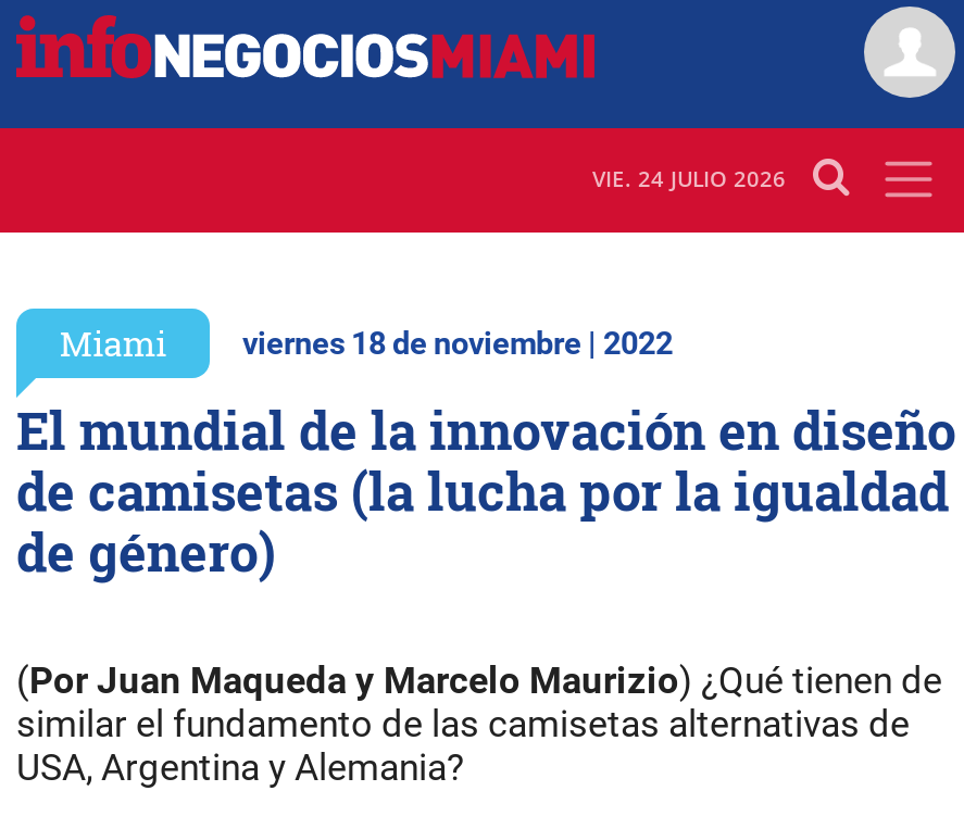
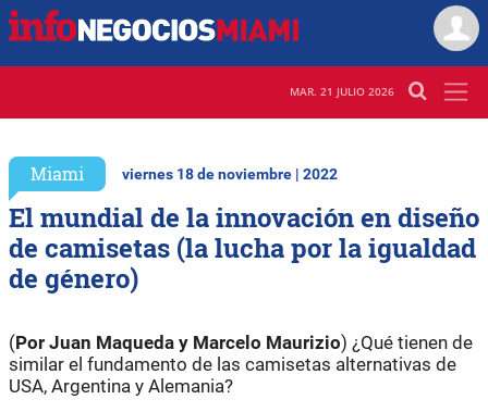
- VIE. 24 JULIO 2026
+ MAR. 21 JULIO 2026
